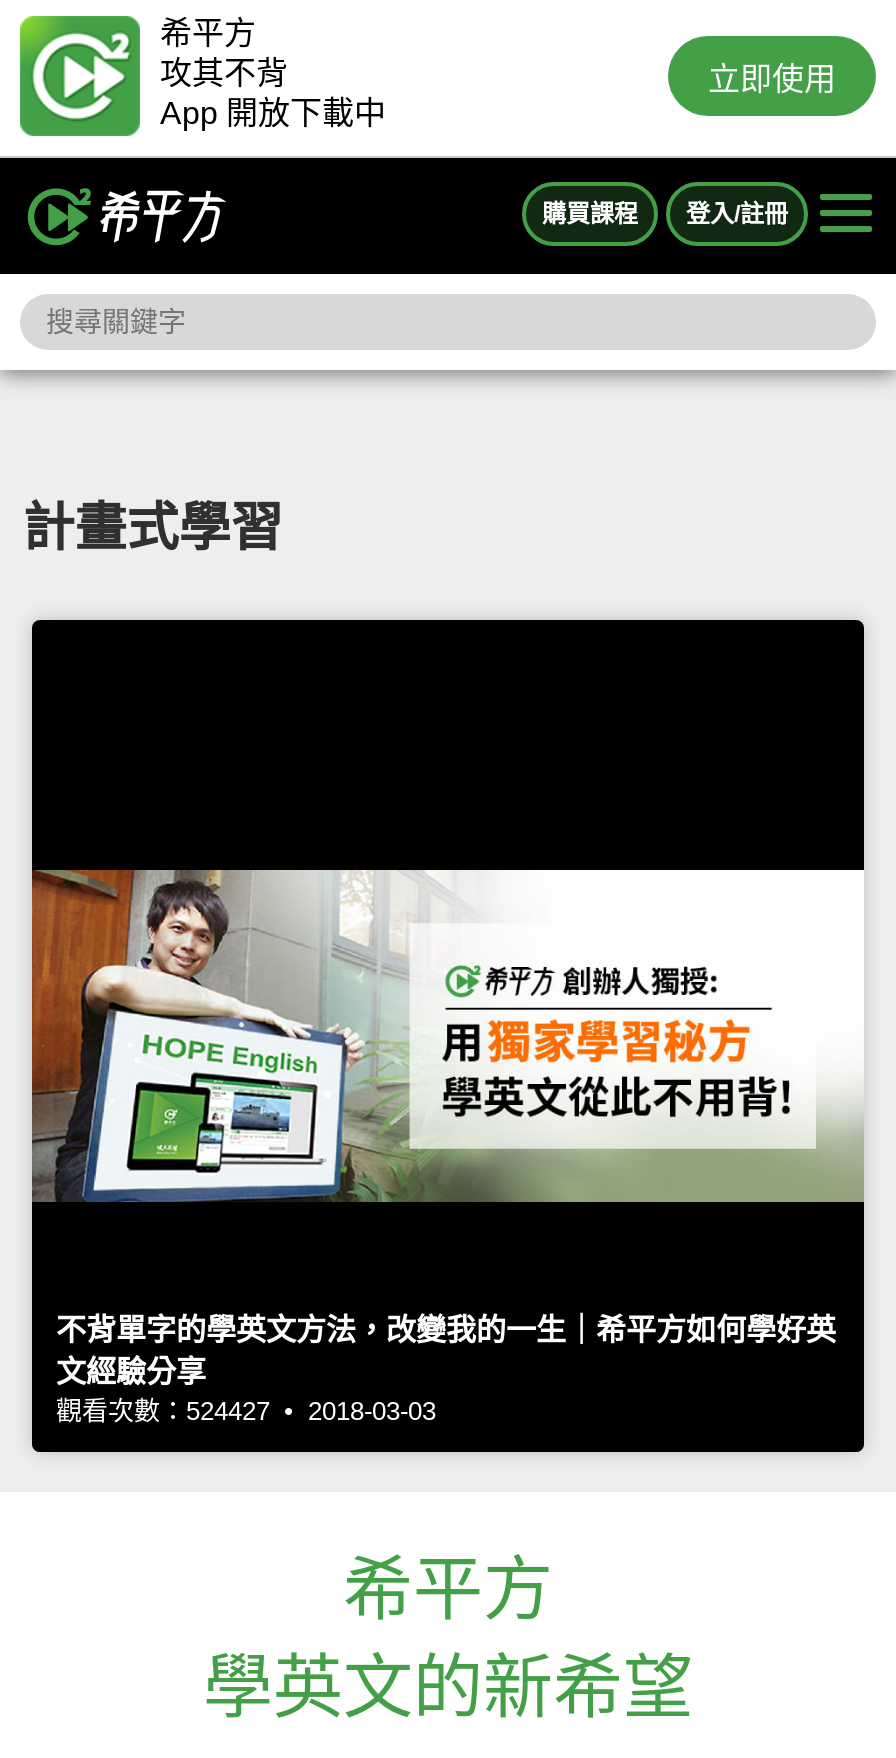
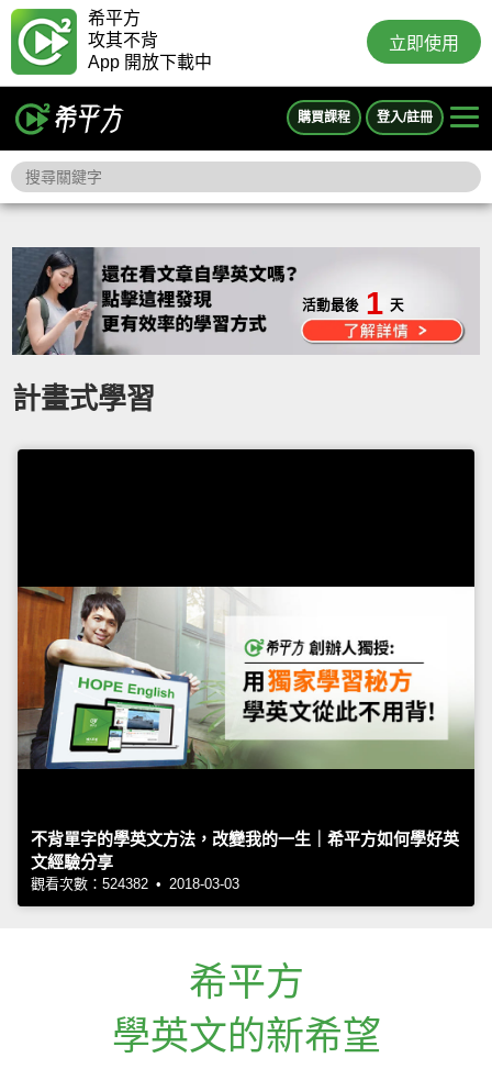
+ 活動最後 1 天

- 觀看次數：524427 • 2018-03-03
+ 觀看次數：524382 • 2018-03-03
